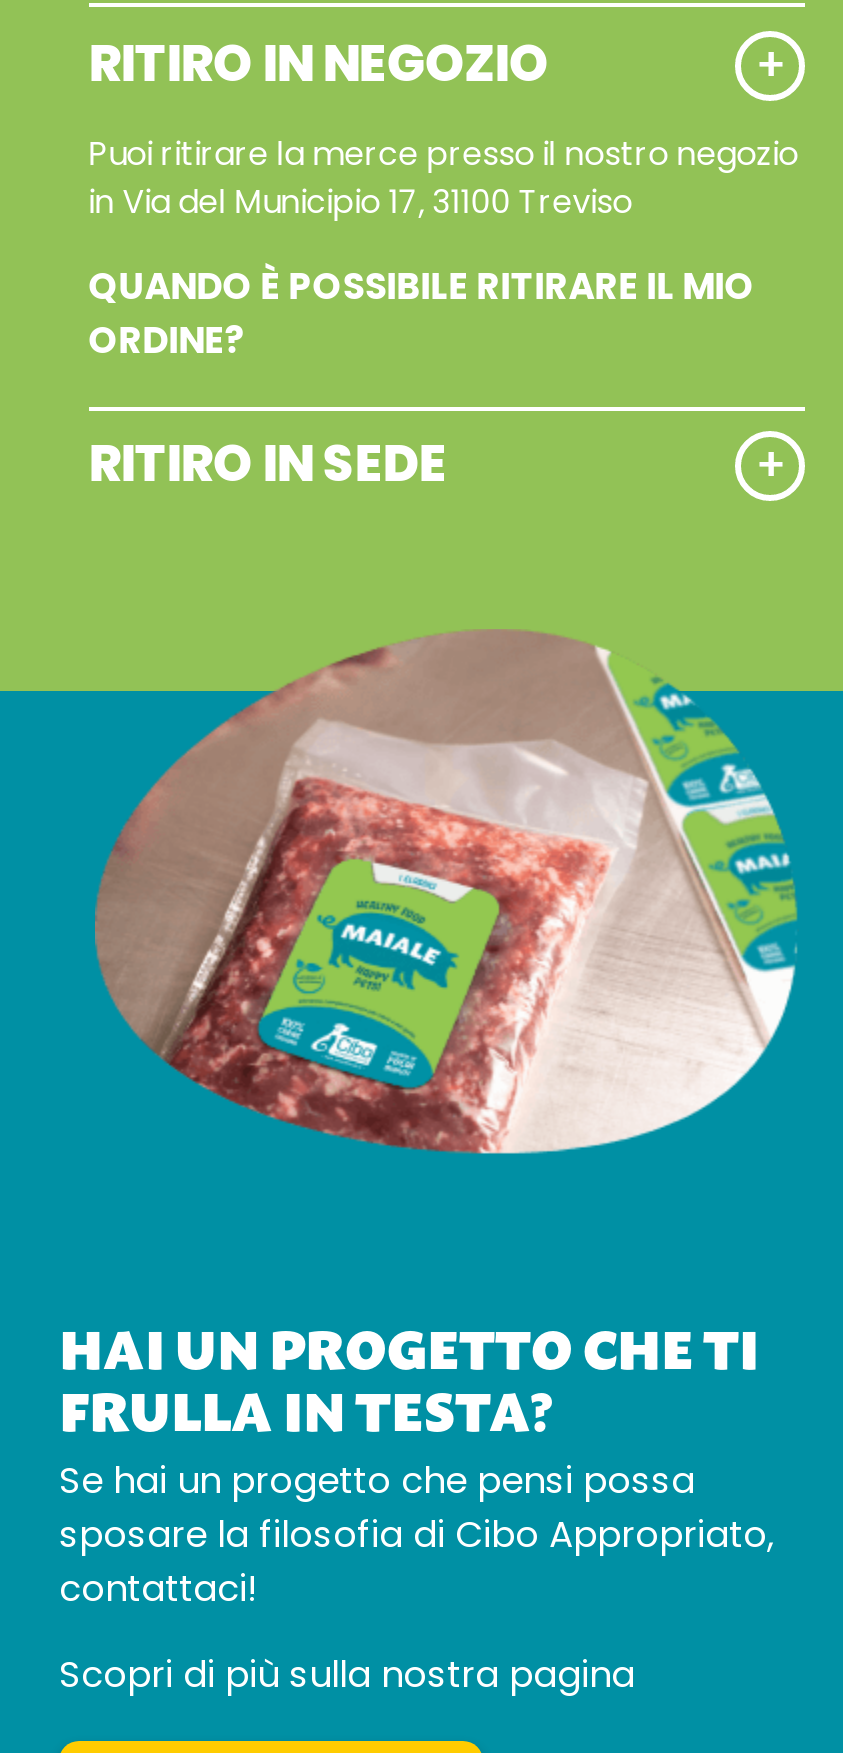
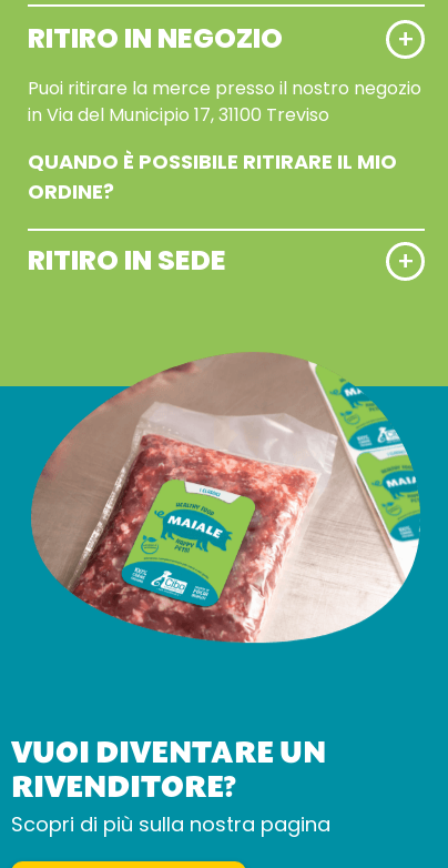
- HAI UN PROGETTO CHE TI
- FRULLA IN TESTA?
- Se hai un progetto che pensi possa
- sposare la filosofia di Cibo Appropriato,
- contattaci!
+ VUOI DIVENTARE UN
+ RIVENDITORE?
